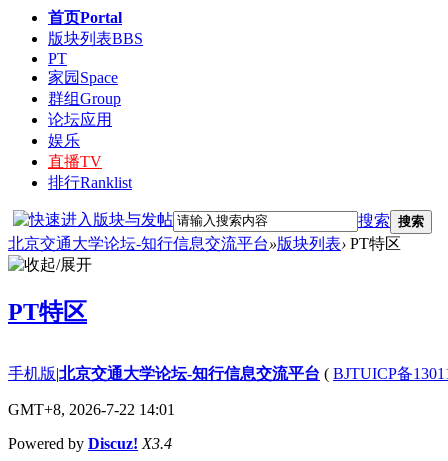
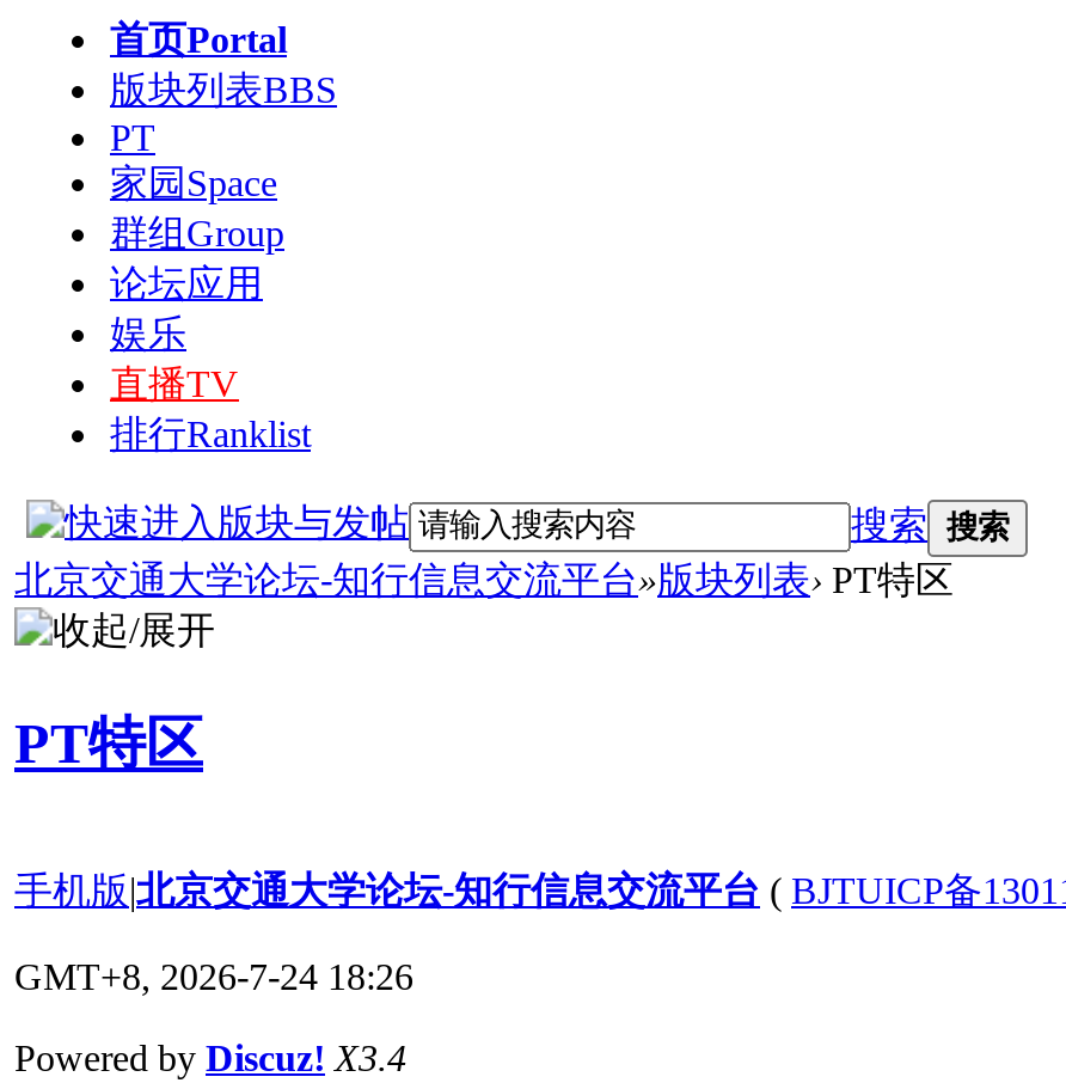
- GMT+8, 2026-7-22 14:01
+ GMT+8, 2026-7-24 18:26
